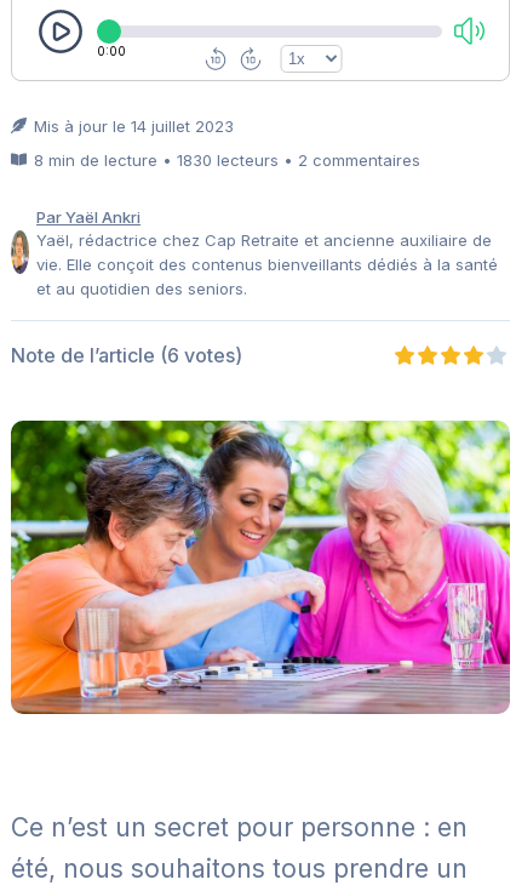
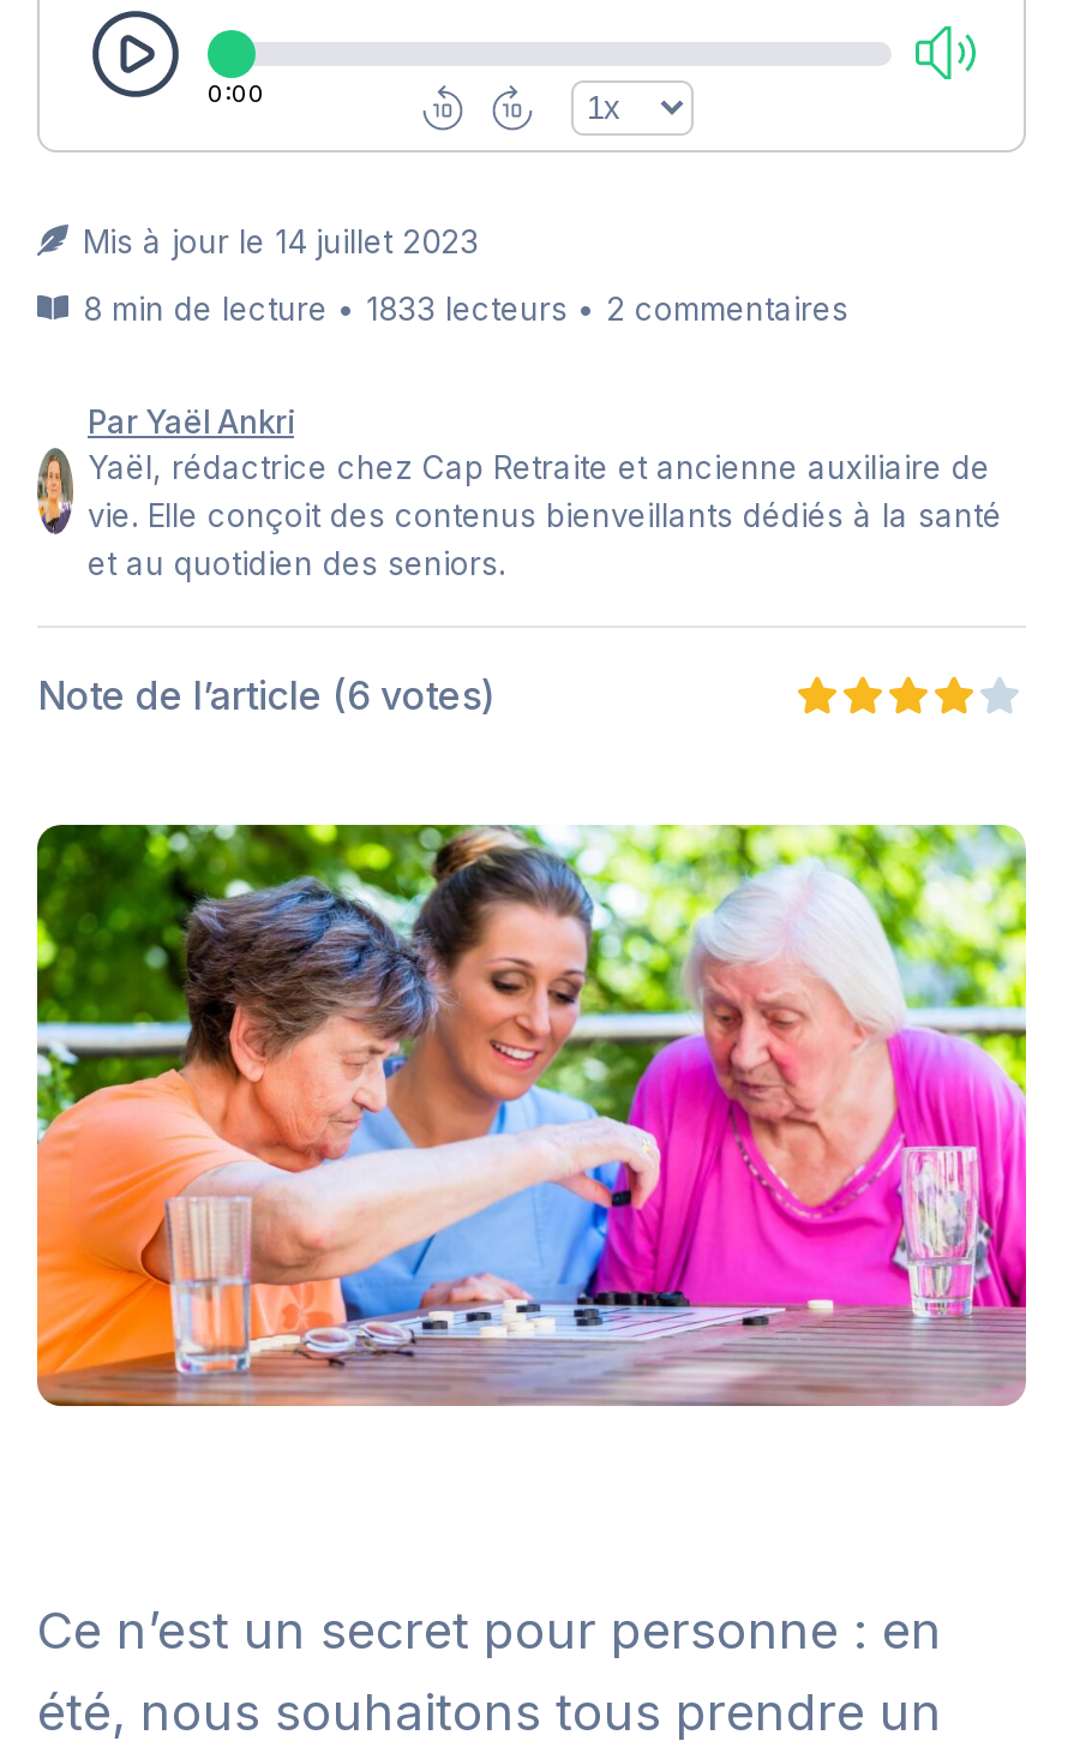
- 8 min de lecture • 1830 lecteurs • 2 commentaires
+ 8 min de lecture • 1833 lecteurs • 2 commentaires
